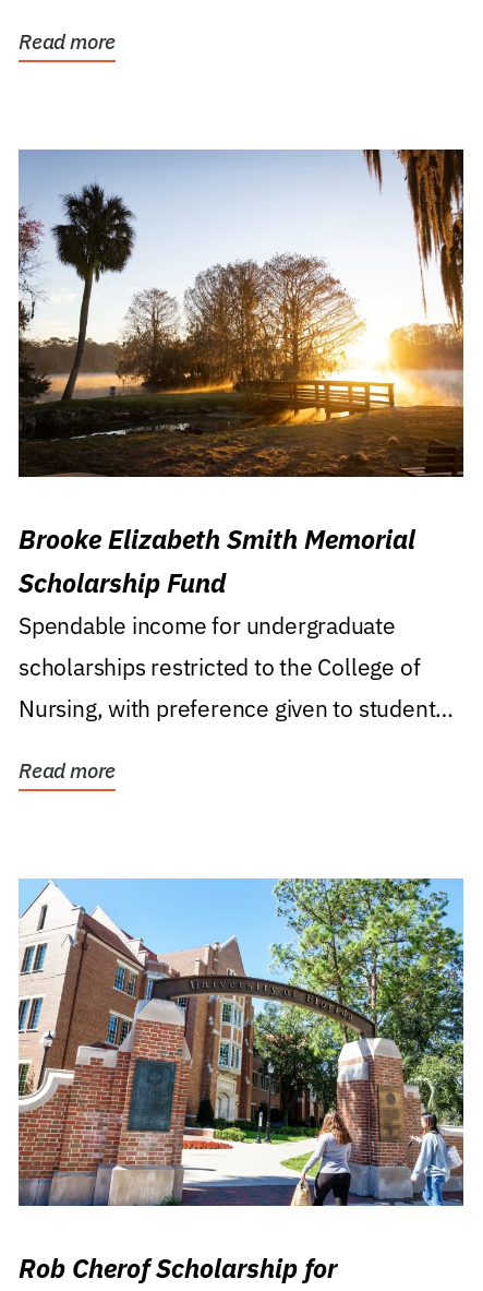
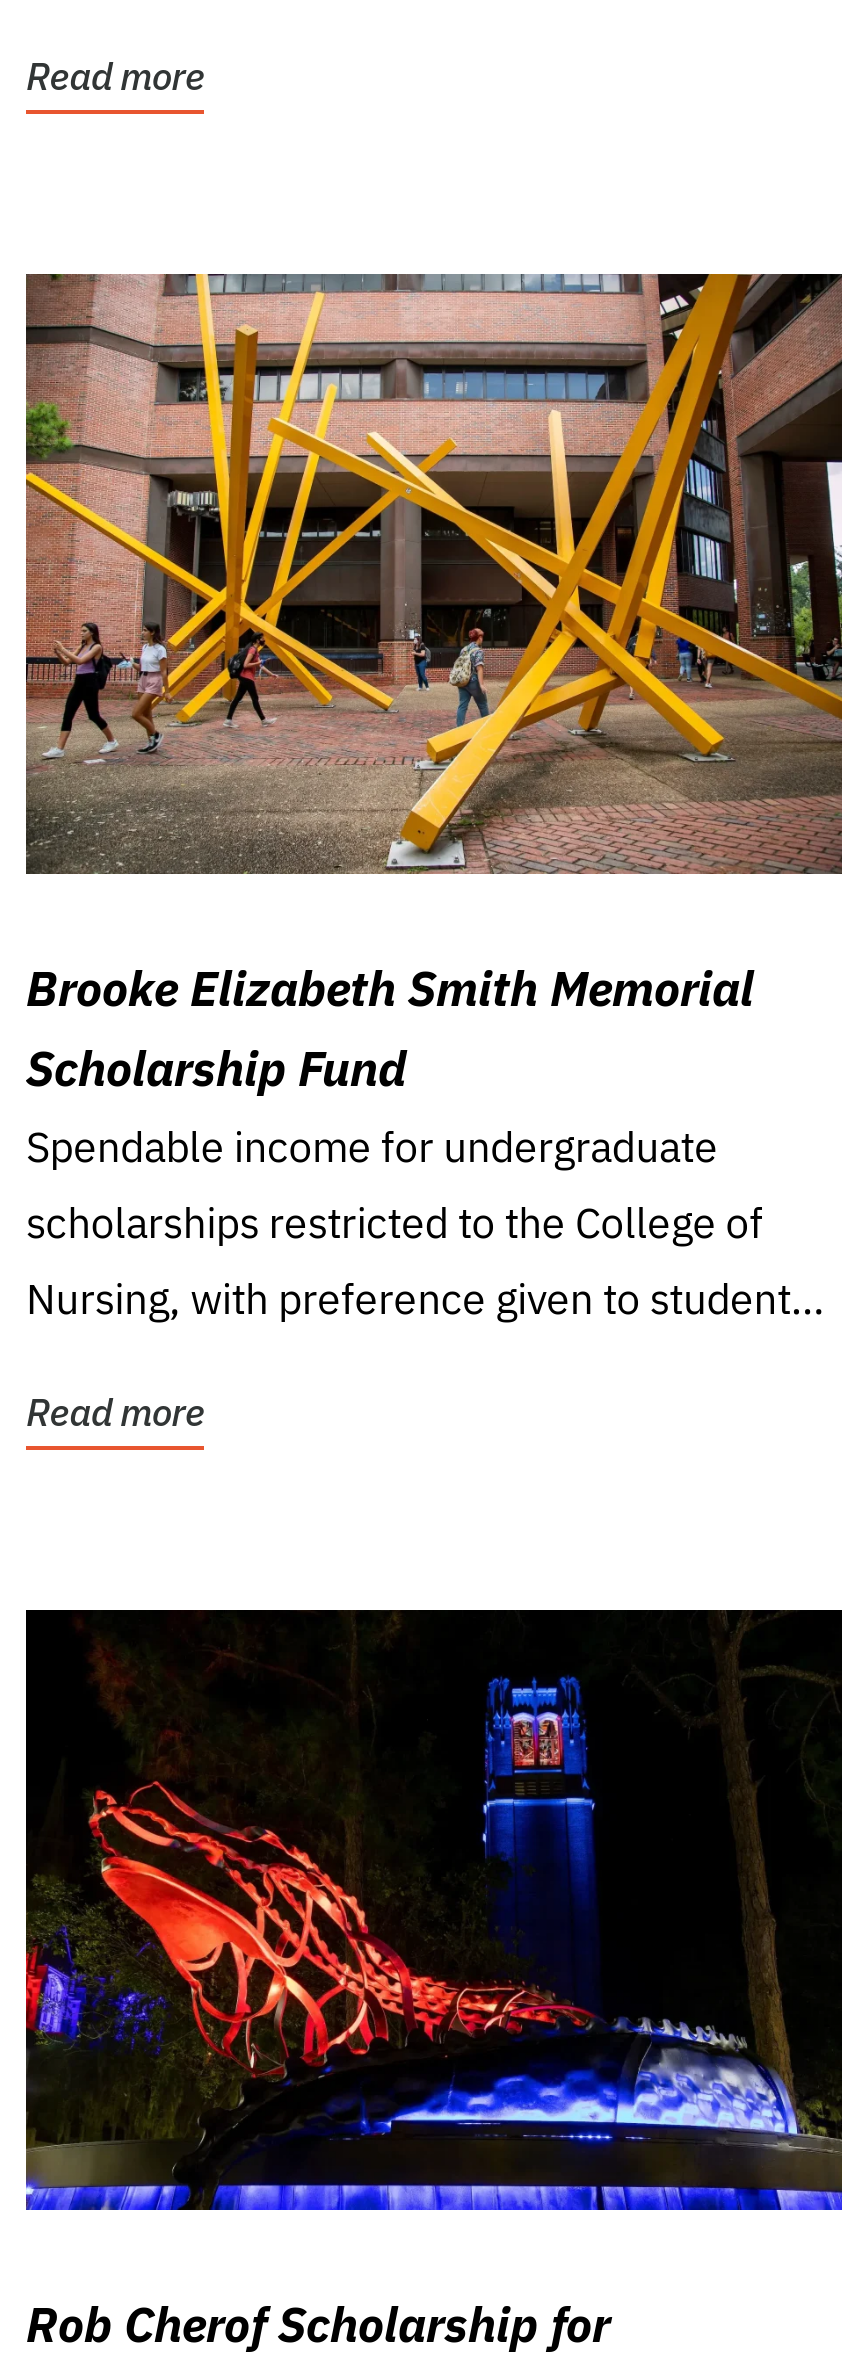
- [image]
+ [image]

- [image]
+ [image]
